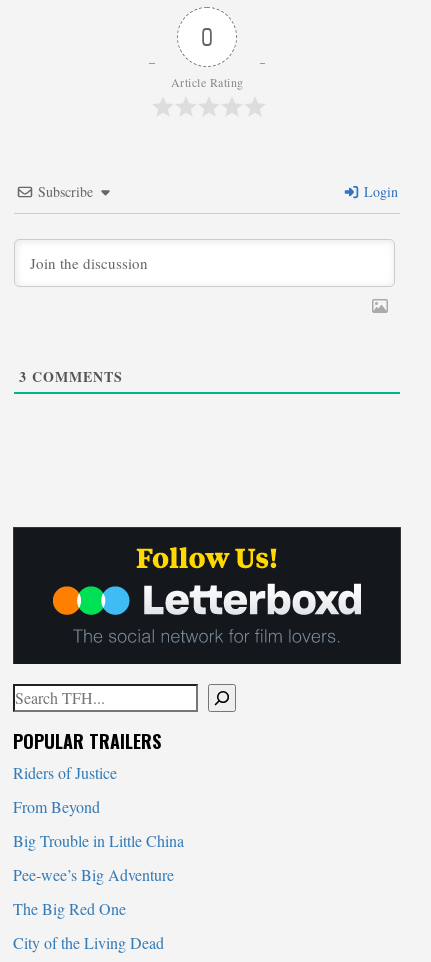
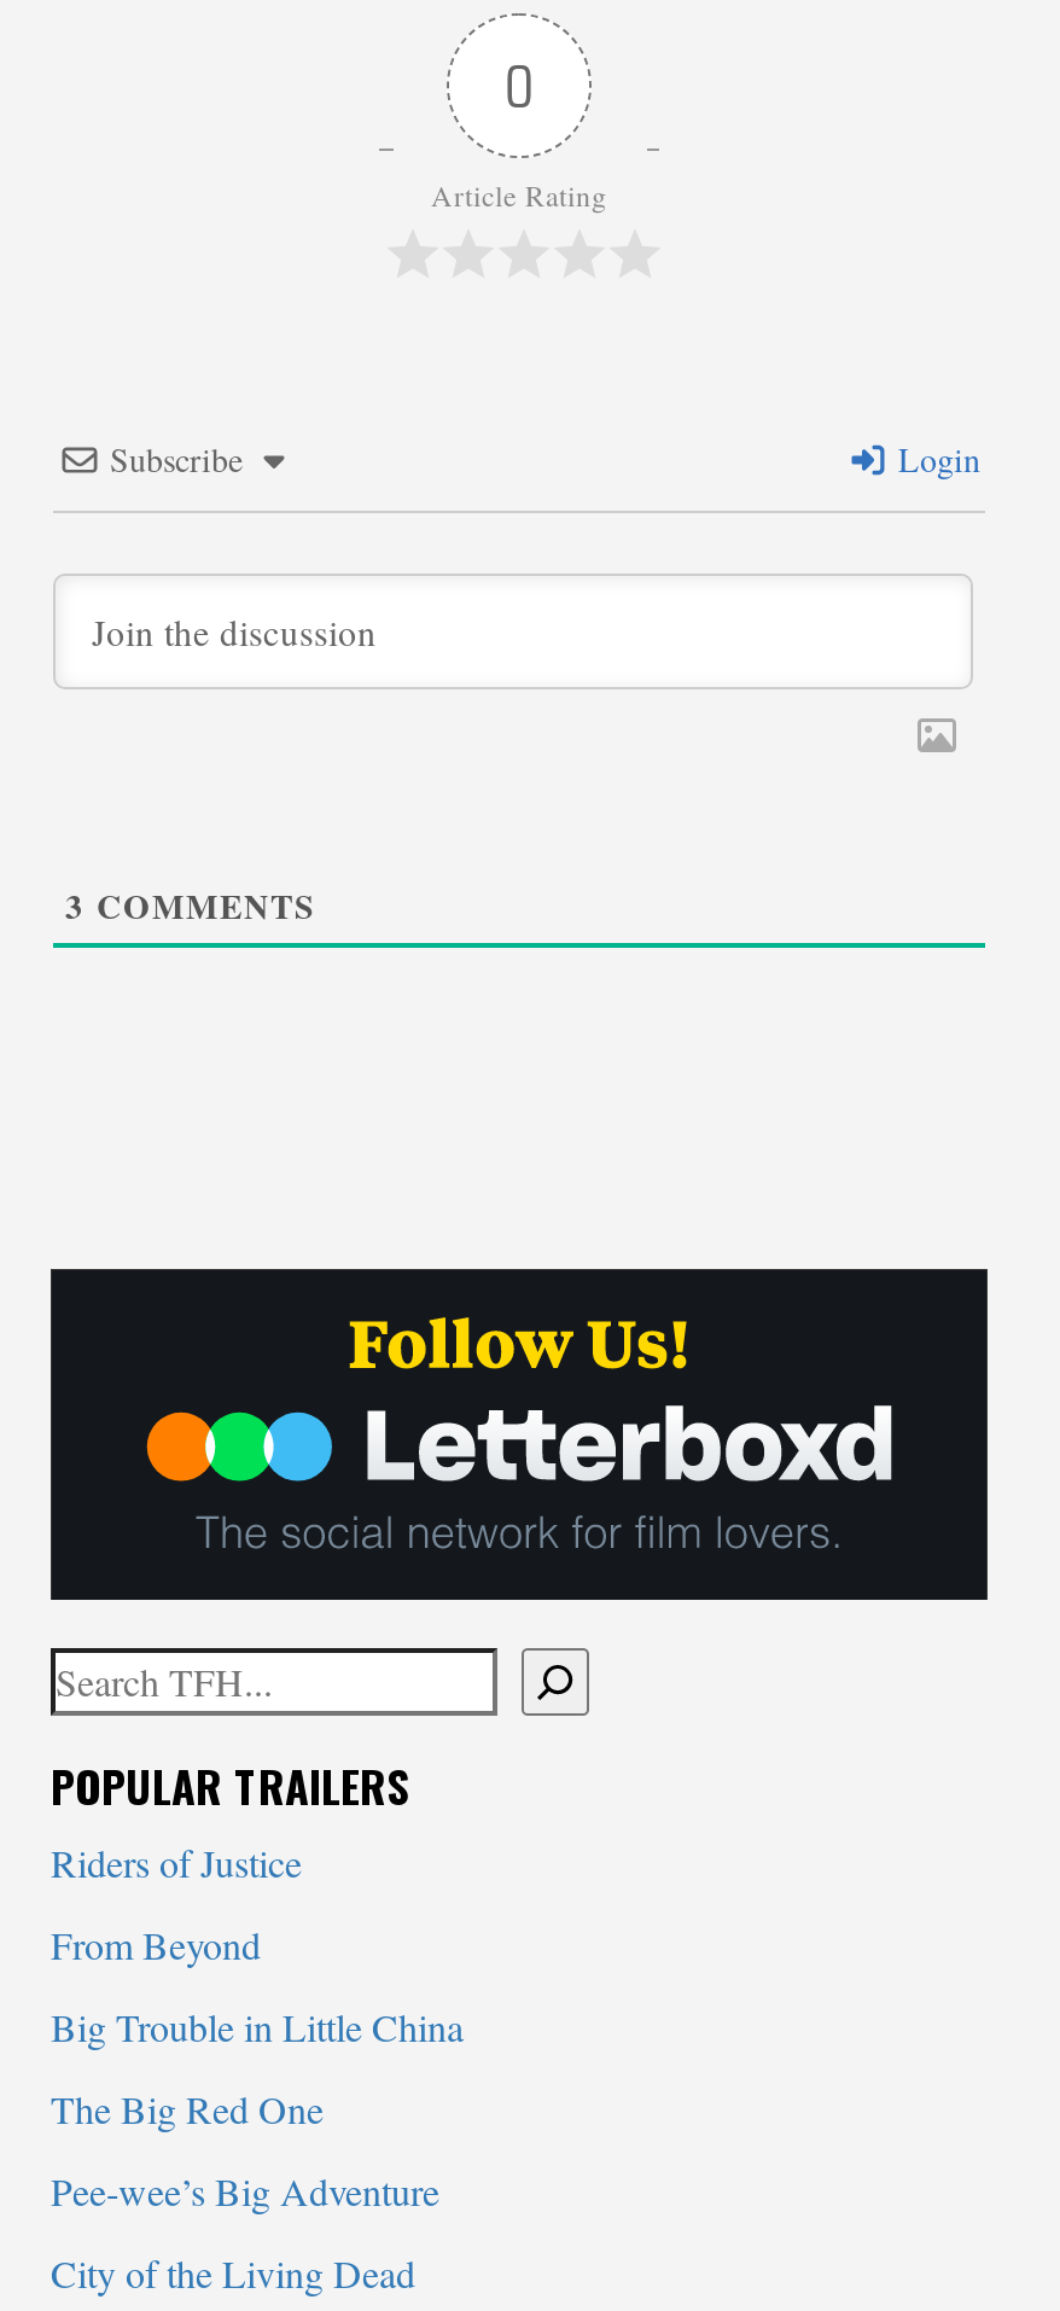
moved down: Pee-wee’s Big Adventure

moved up: The Big Red One
